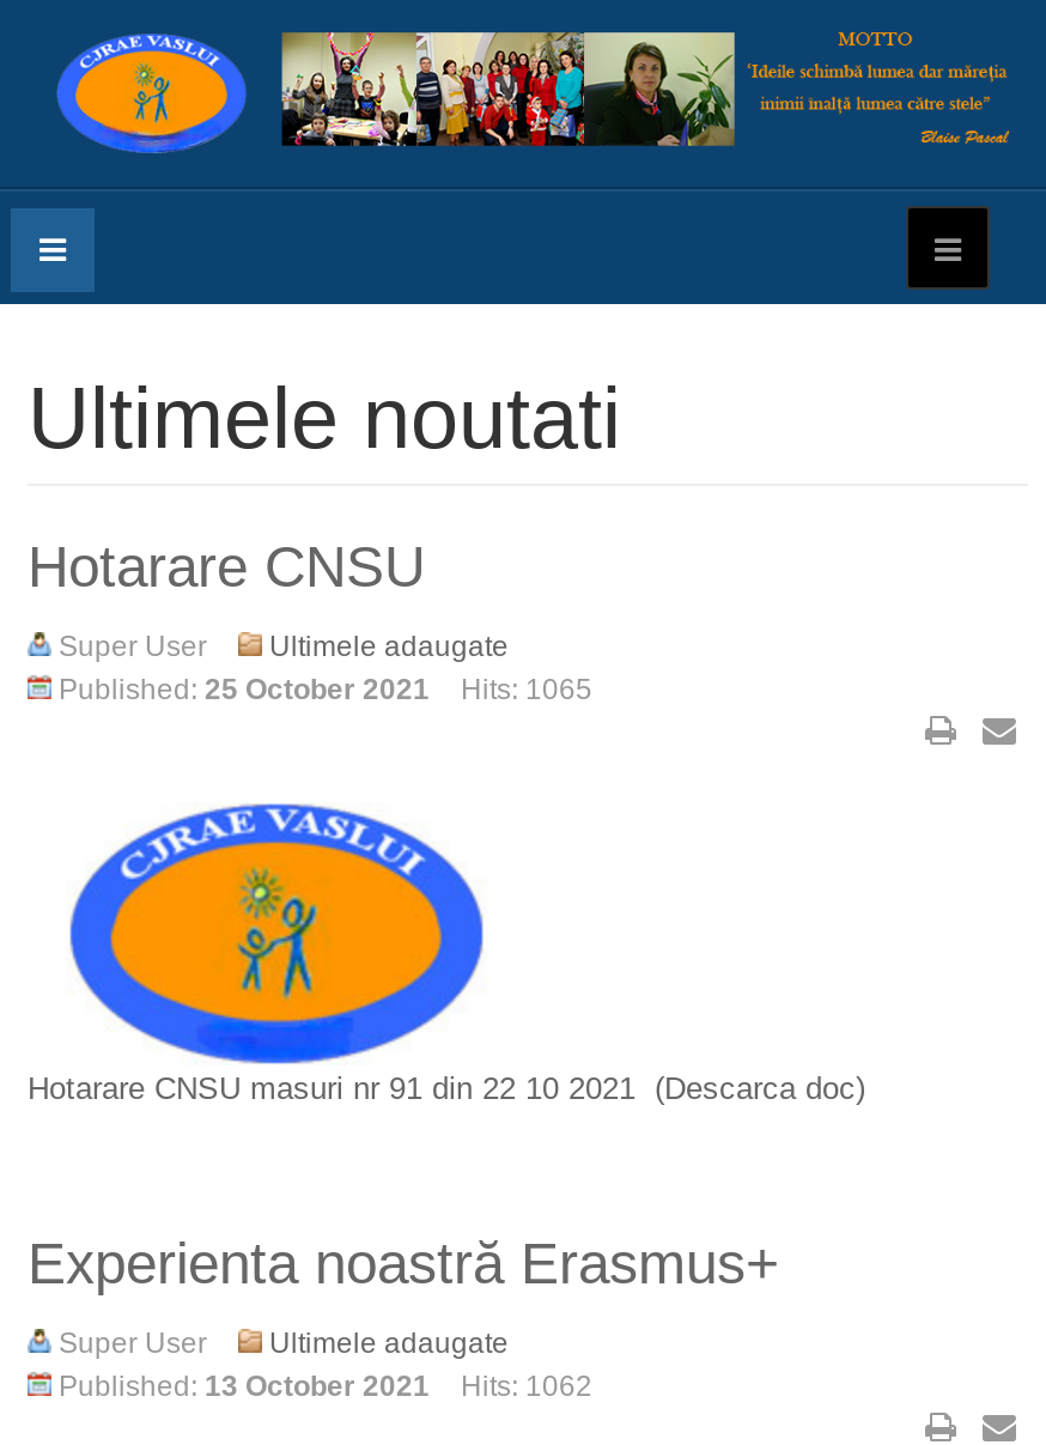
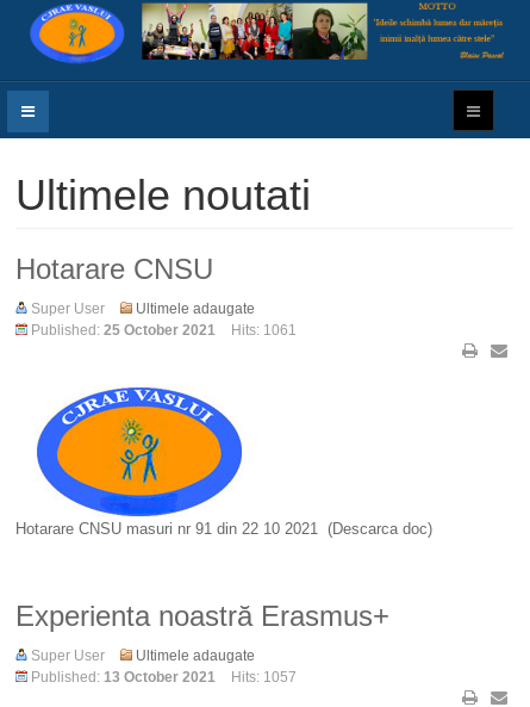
- Published: 25 October 2021 Hits: 1065
+ Published: 25 October 2021 Hits: 1061

- Published: 13 October 2021 Hits: 1062
+ Published: 13 October 2021 Hits: 1057
